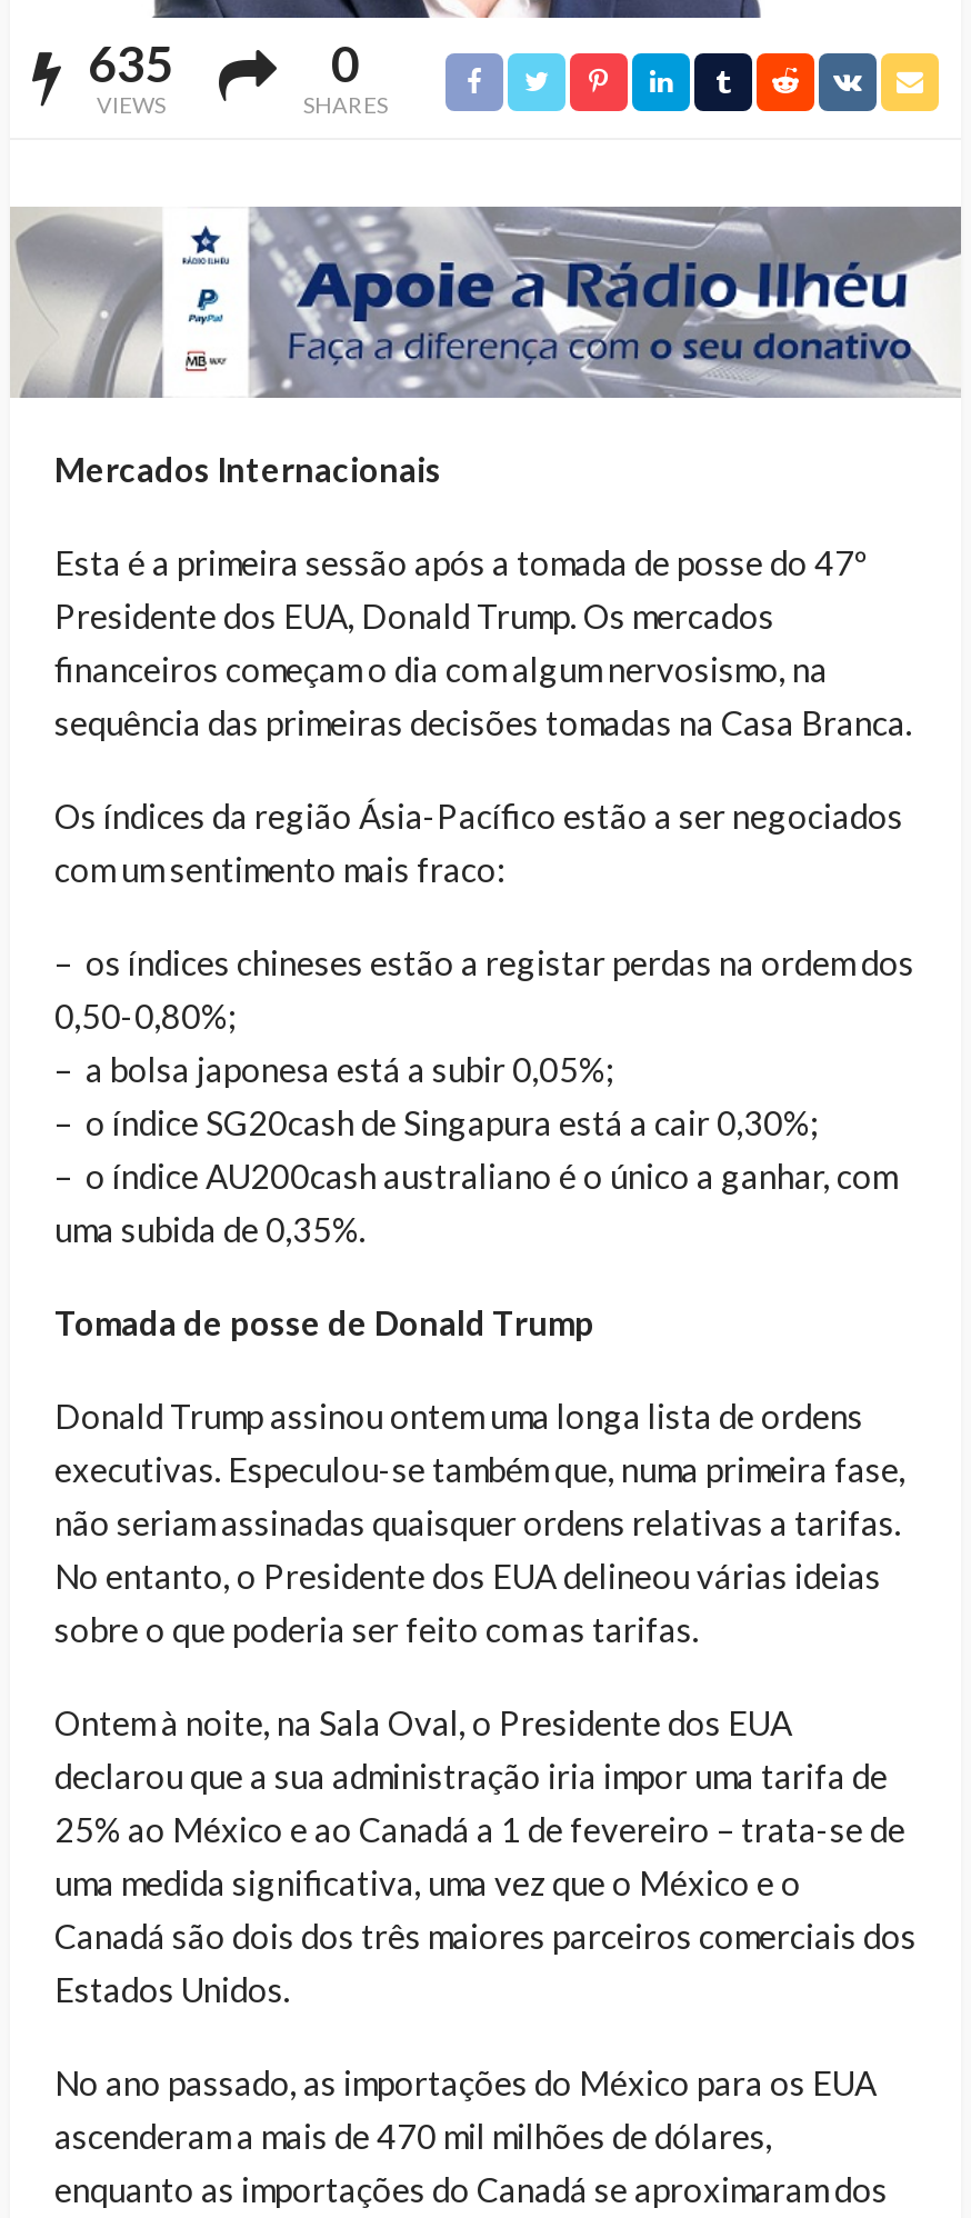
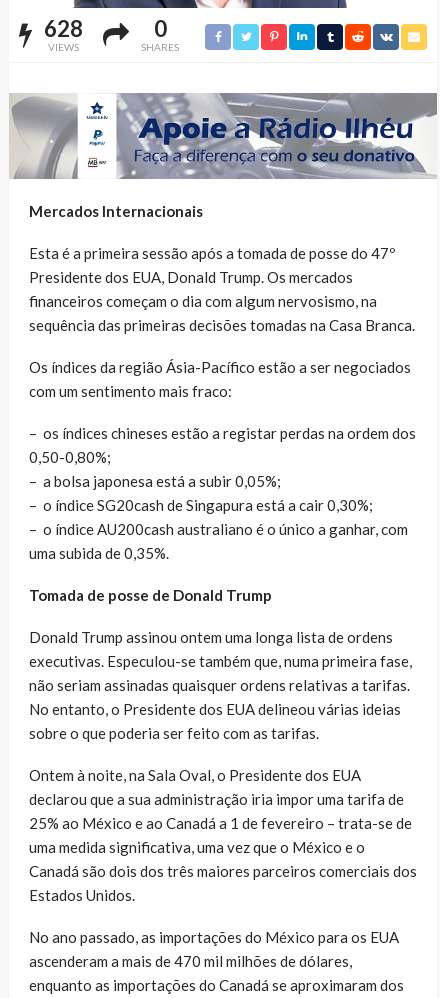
- 635
+ 628
